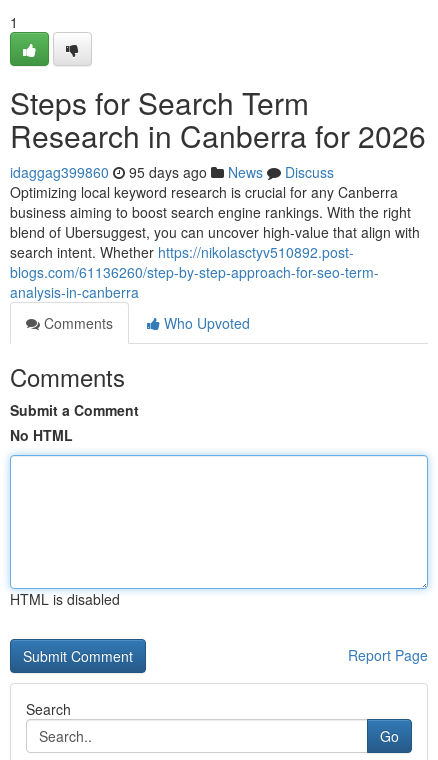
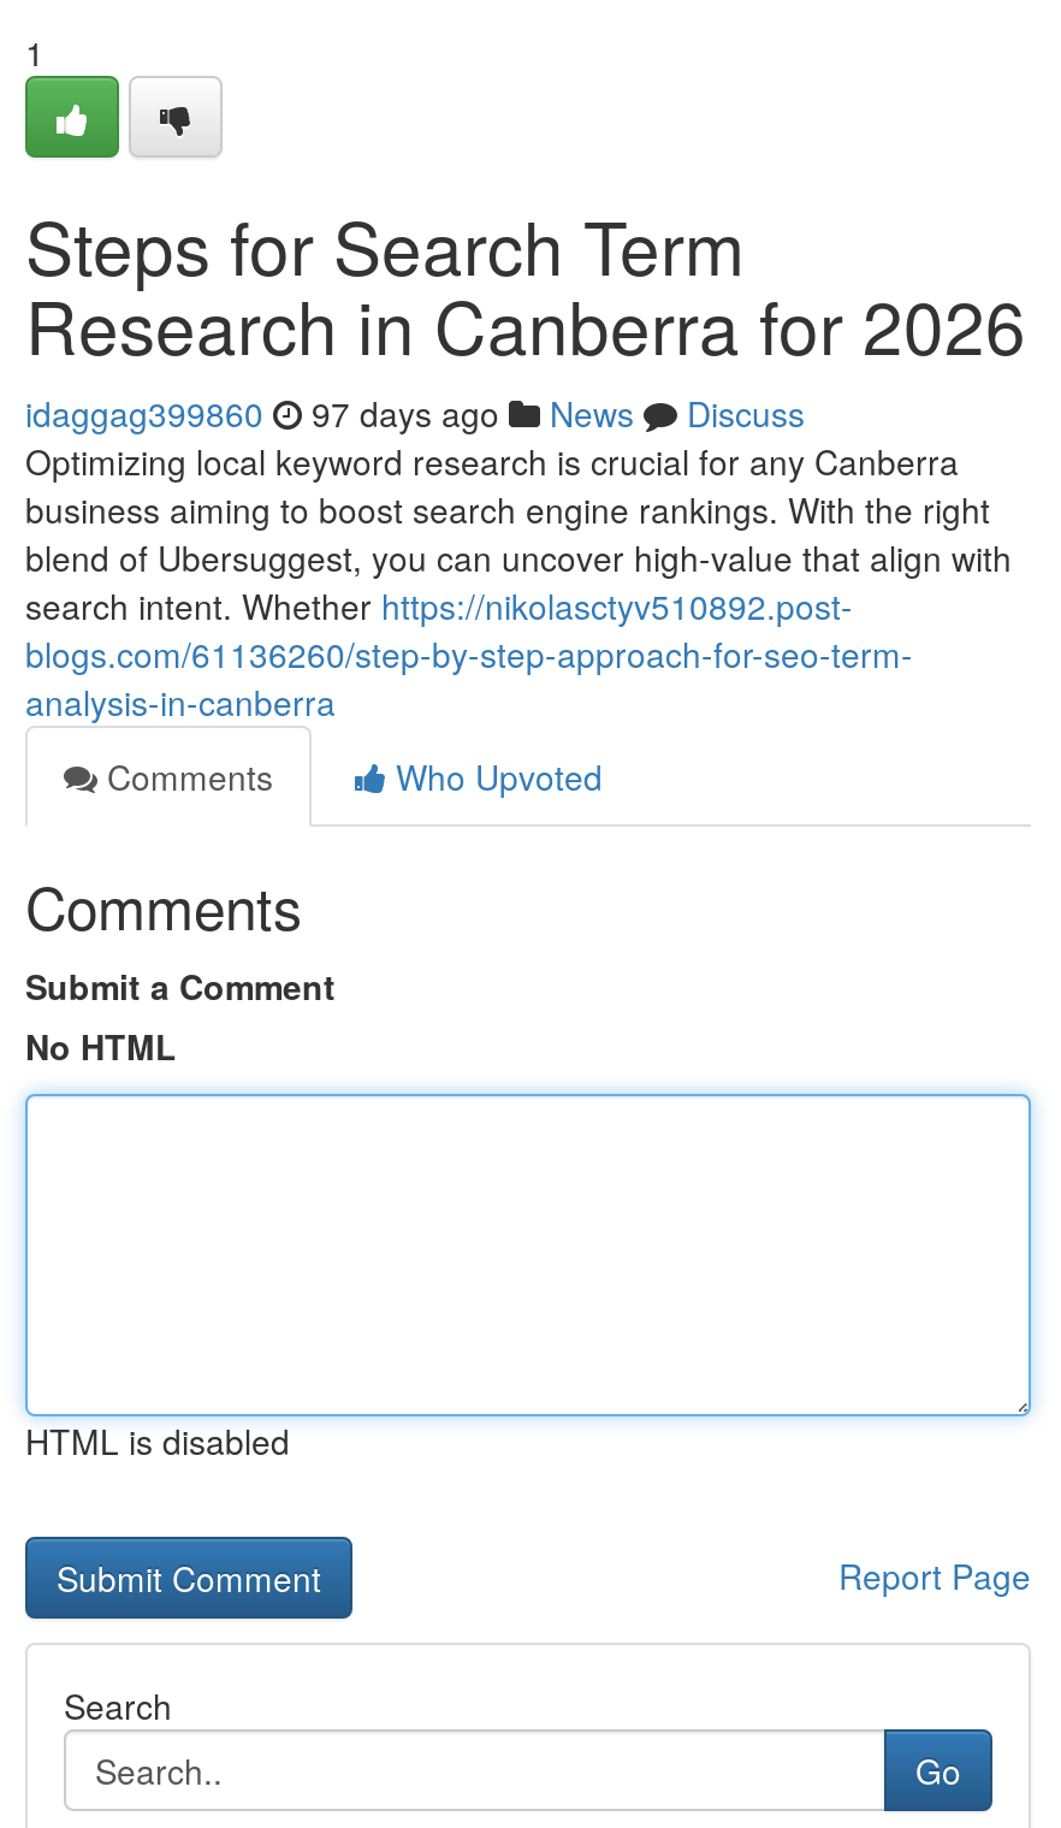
- idaggag399860 95 days ago News Discuss
+ idaggag399860 97 days ago News Discuss
